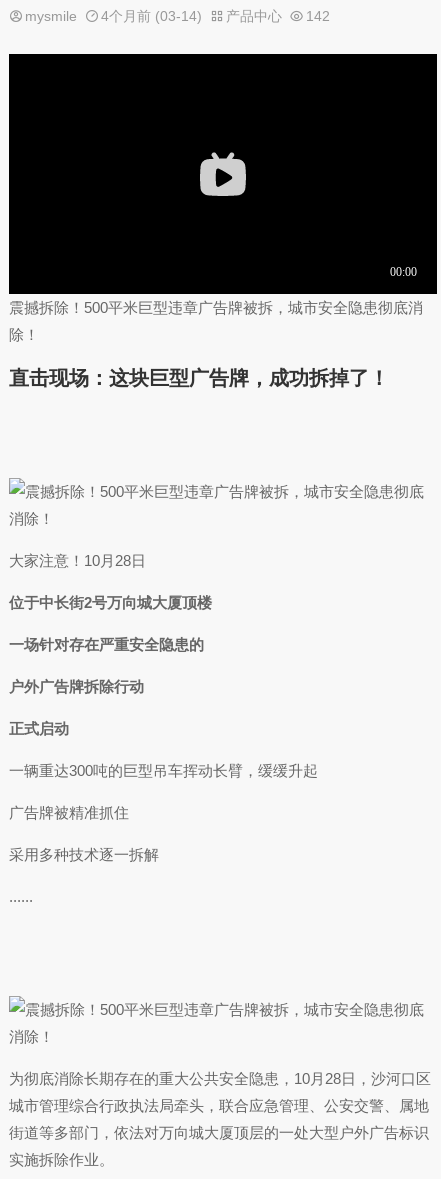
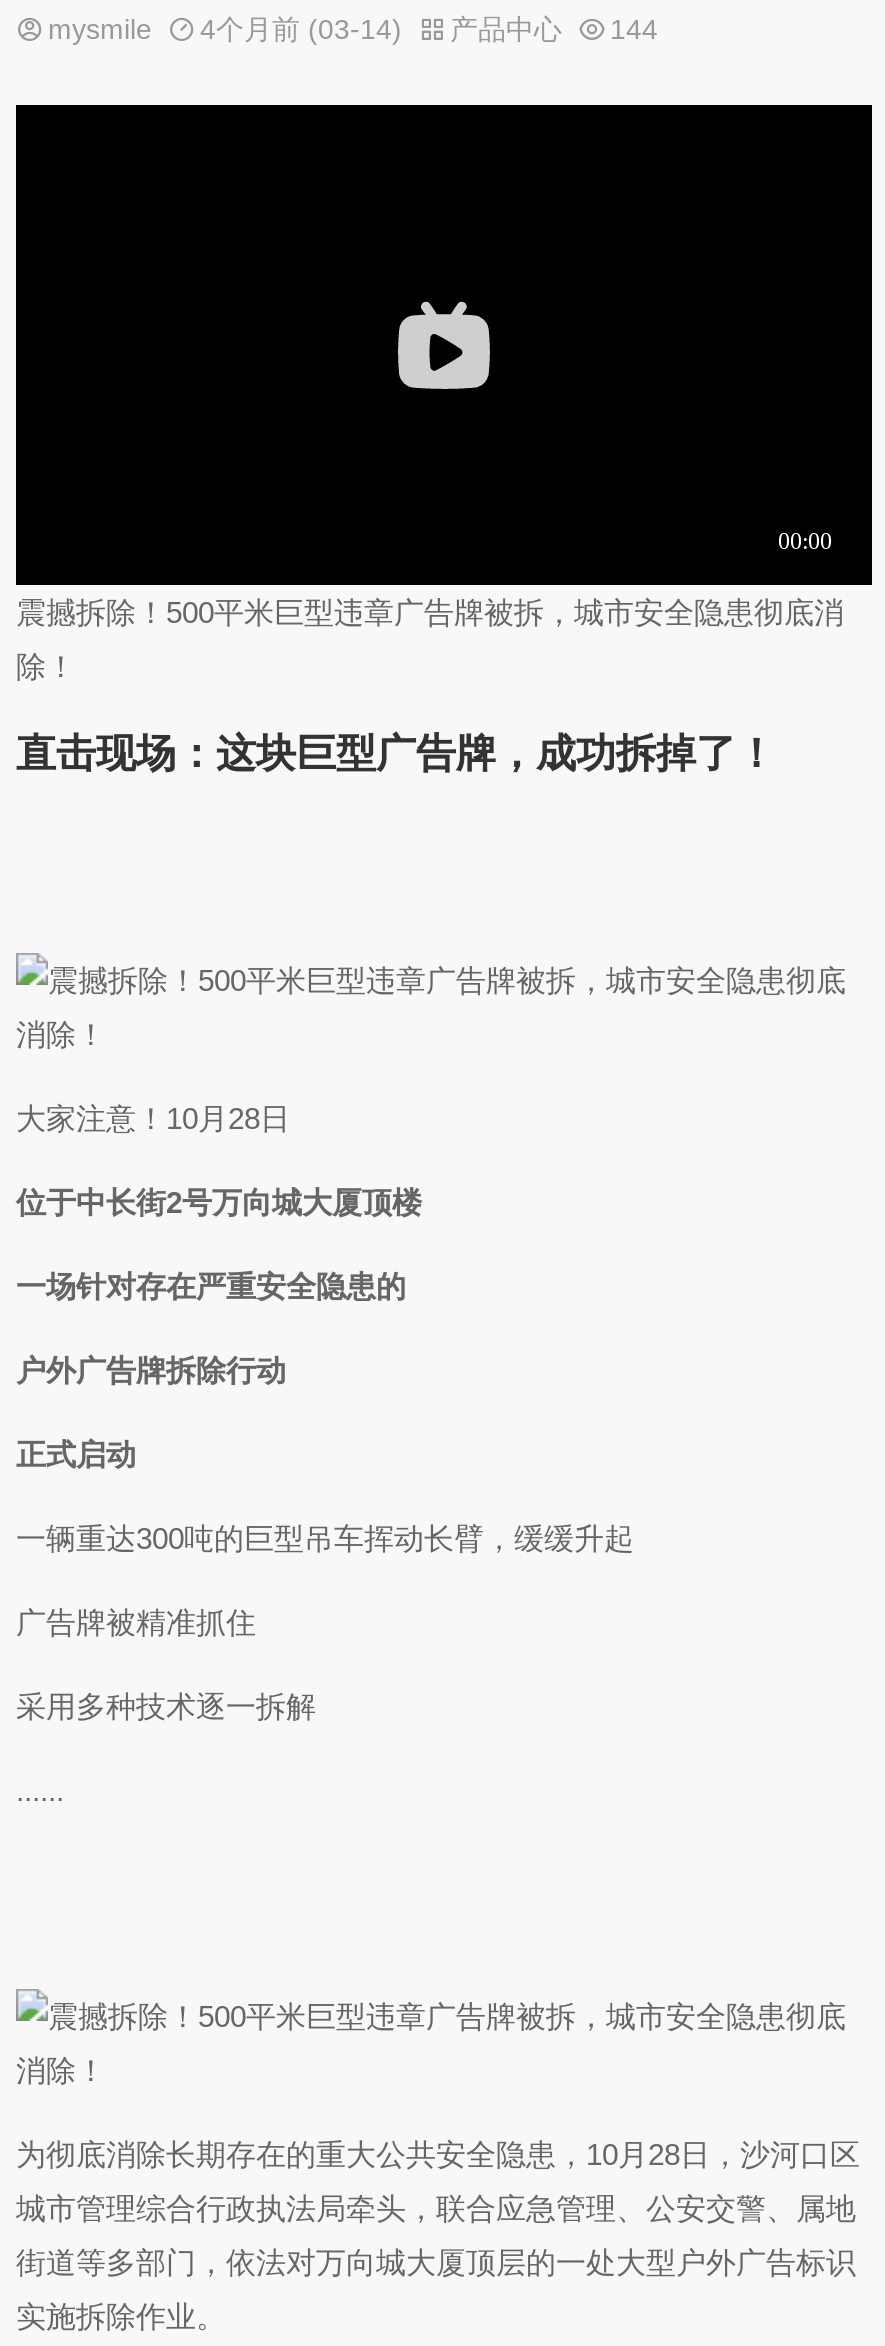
- mysmile 4个月前 (03-14) 产品中心 142
+ mysmile 4个月前 (03-14) 产品中心 144
